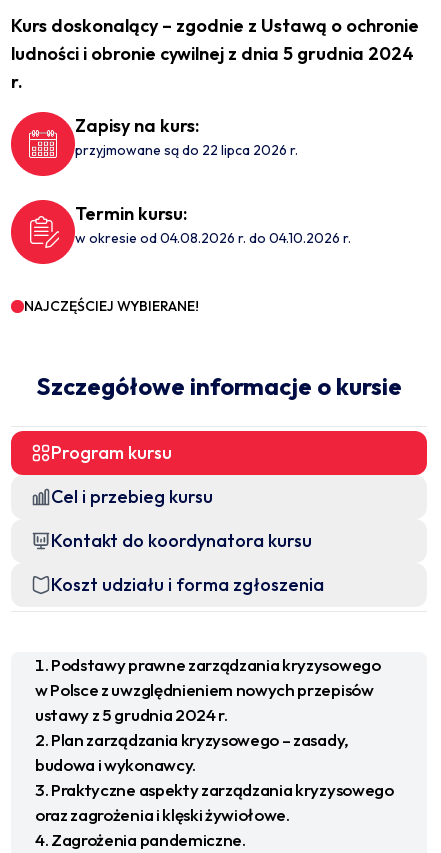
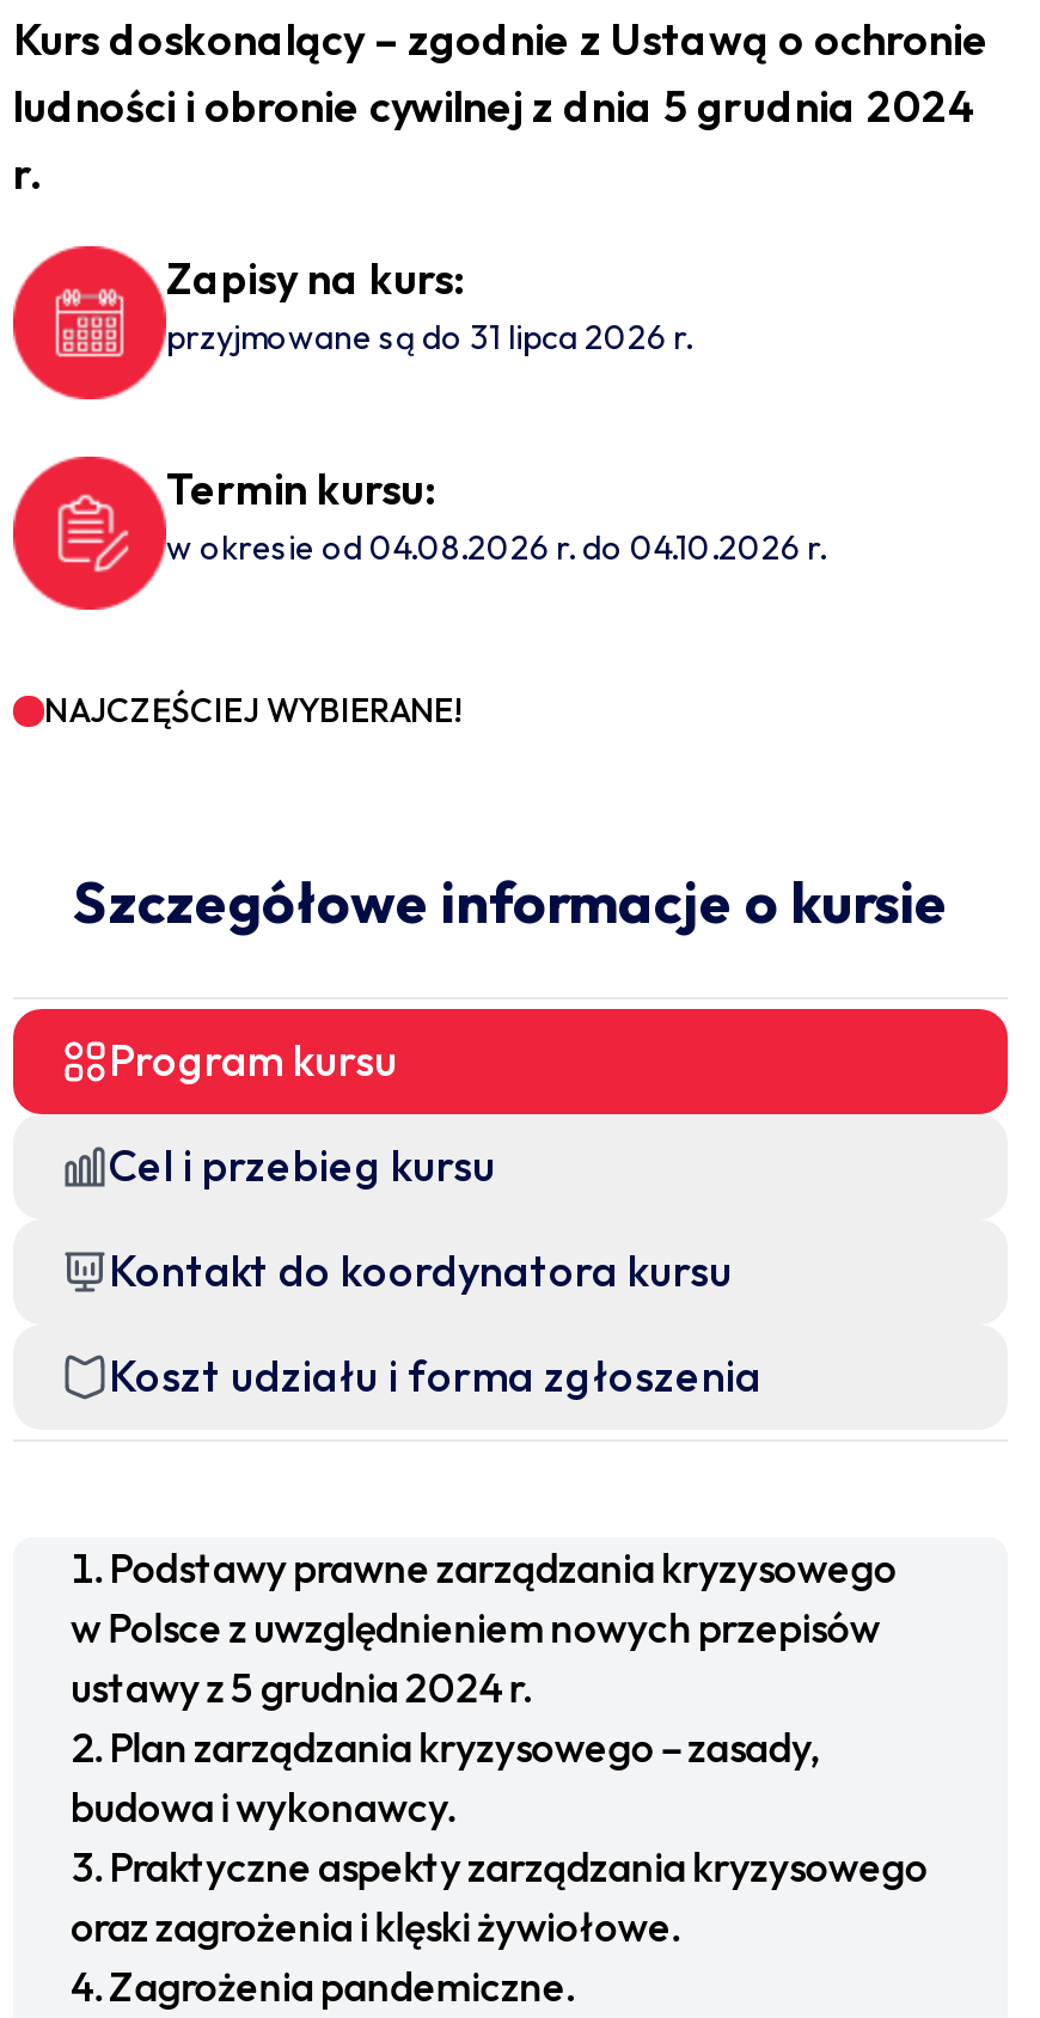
- przyjmowane są do 22 lipca 2026 r.
+ przyjmowane są do 31 lipca 2026 r.
